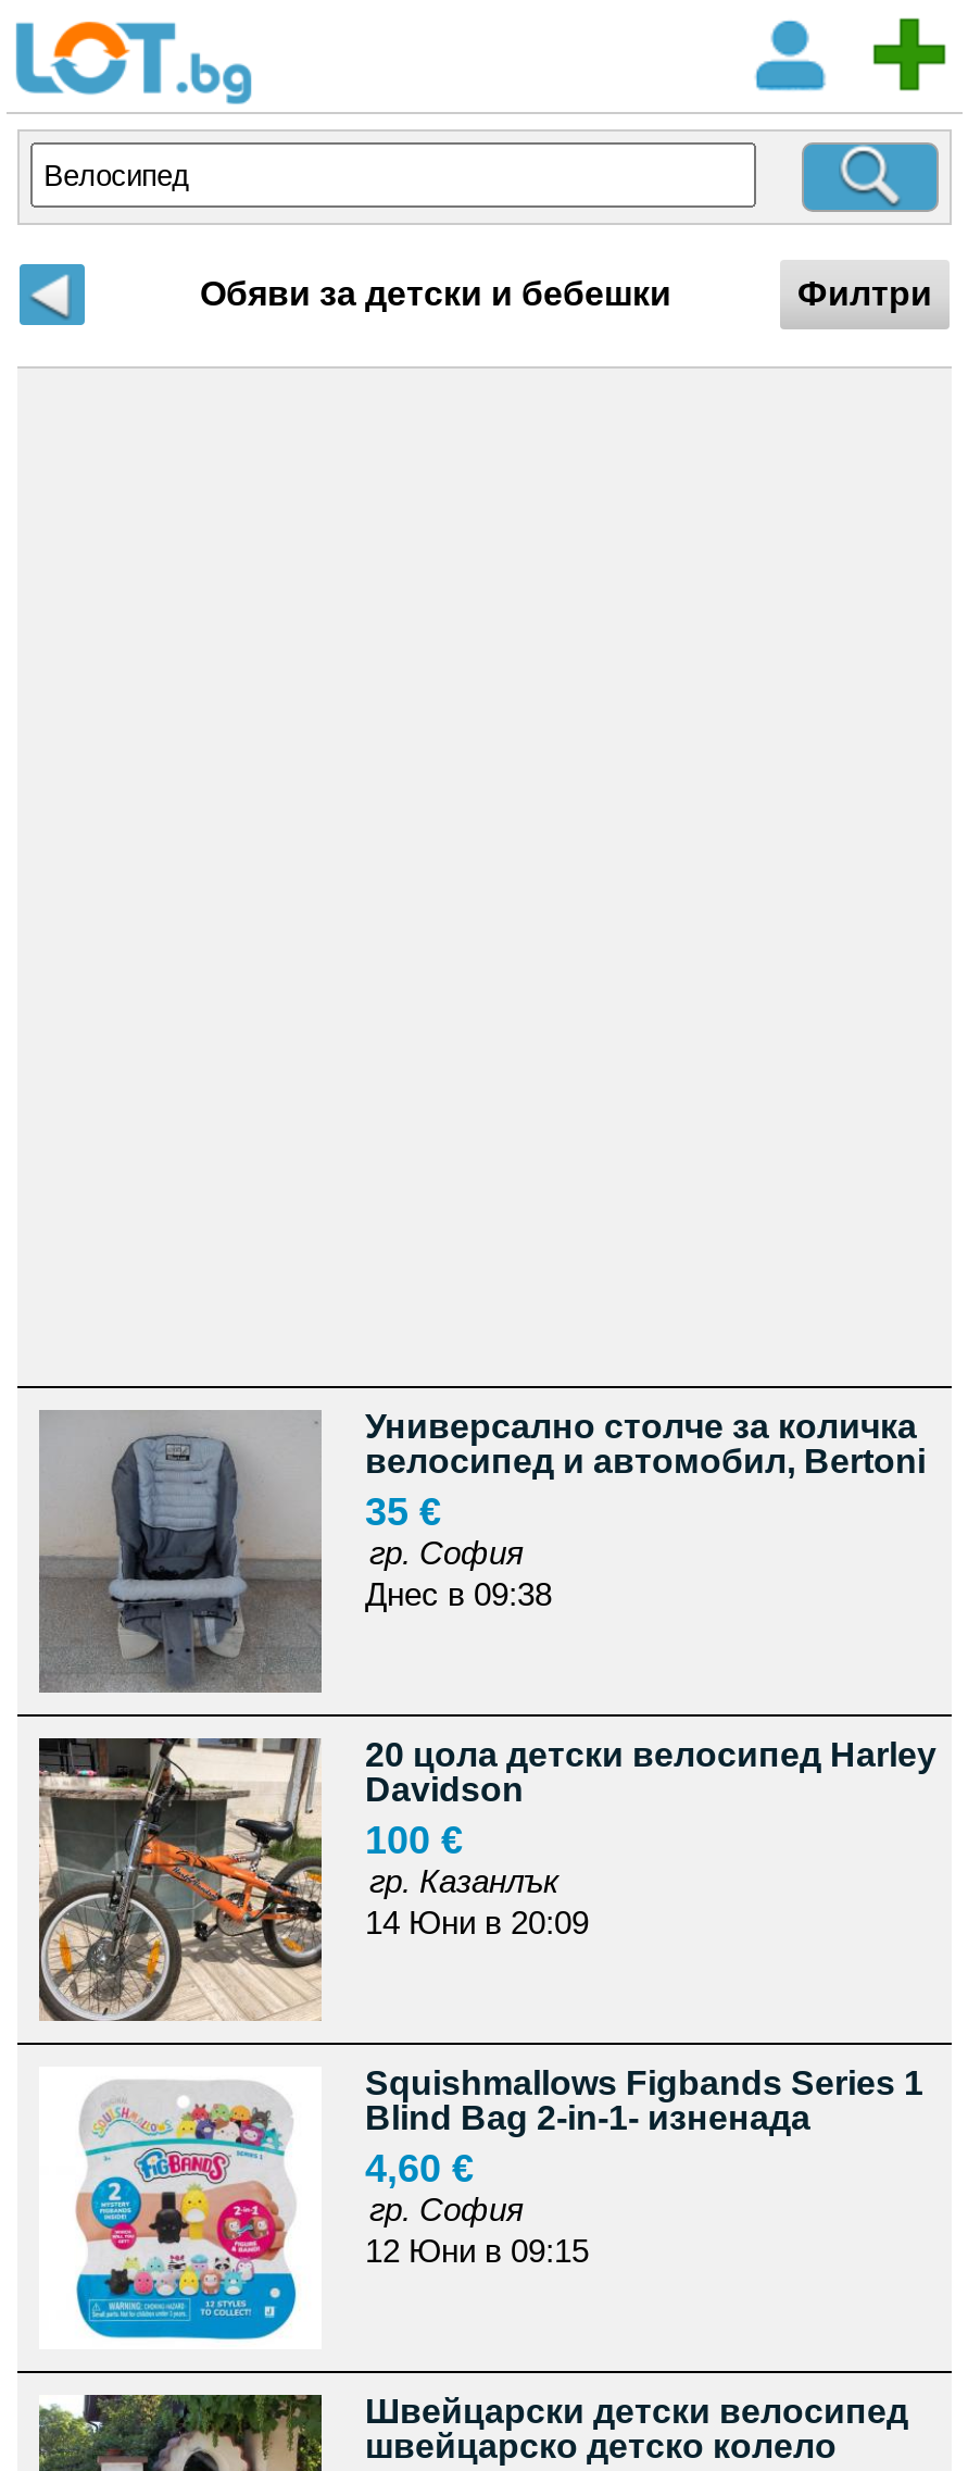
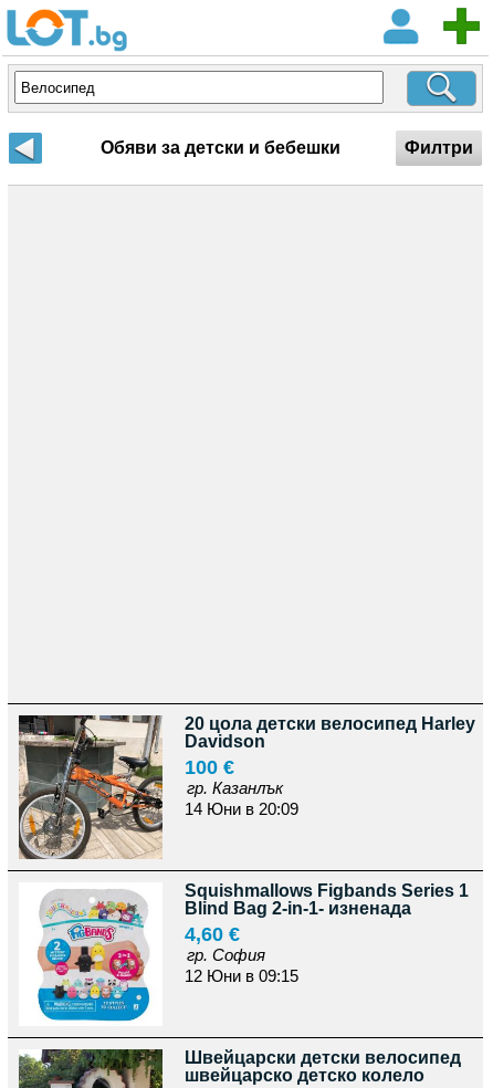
- [image]
- Универсално столче за количка
- велосипед и автомобил, Bertoni
- 35 €
- гр. София
- Днес в 09:38
